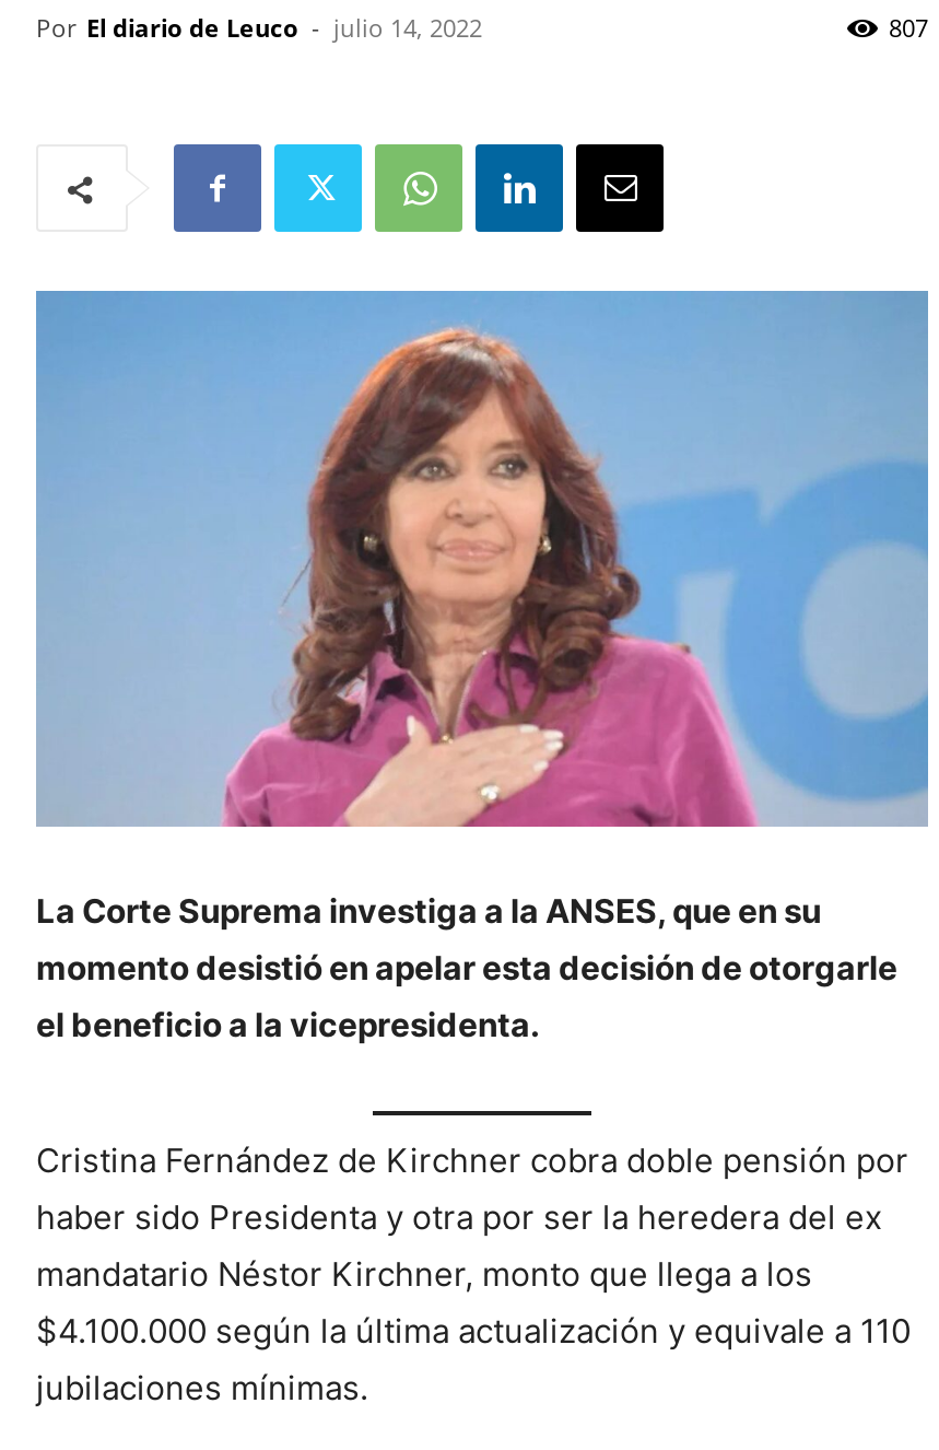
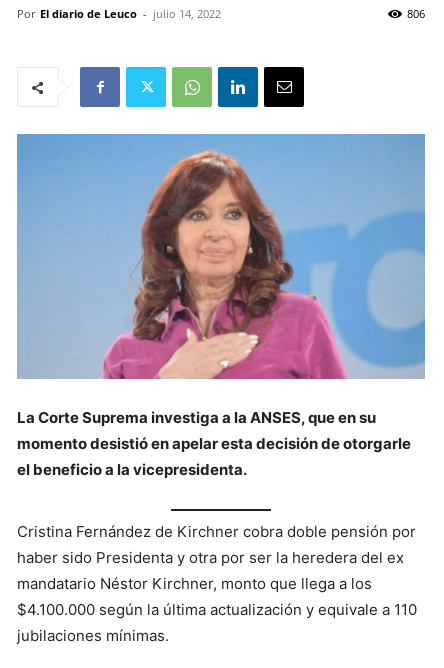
- 807
+ 806
